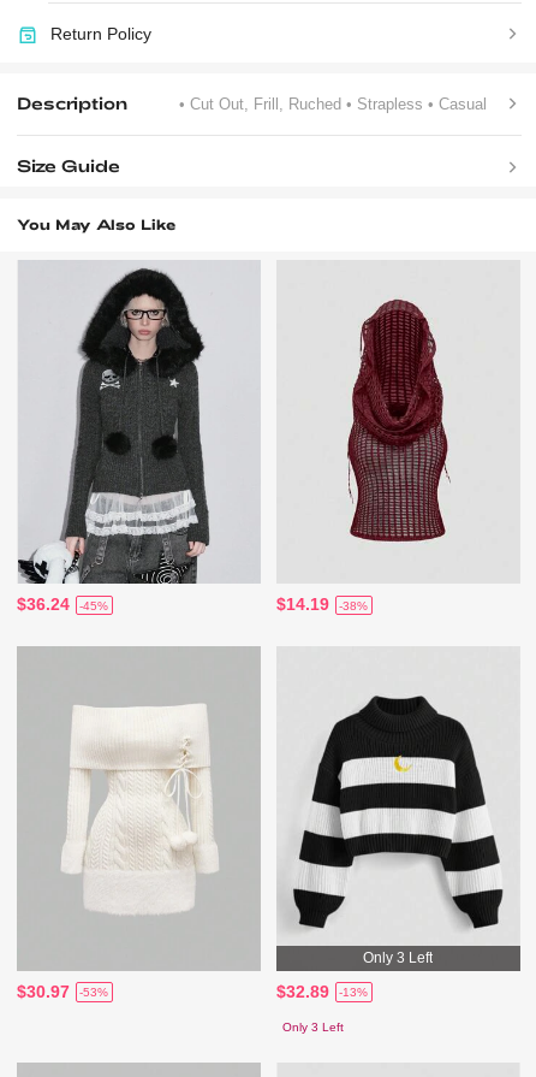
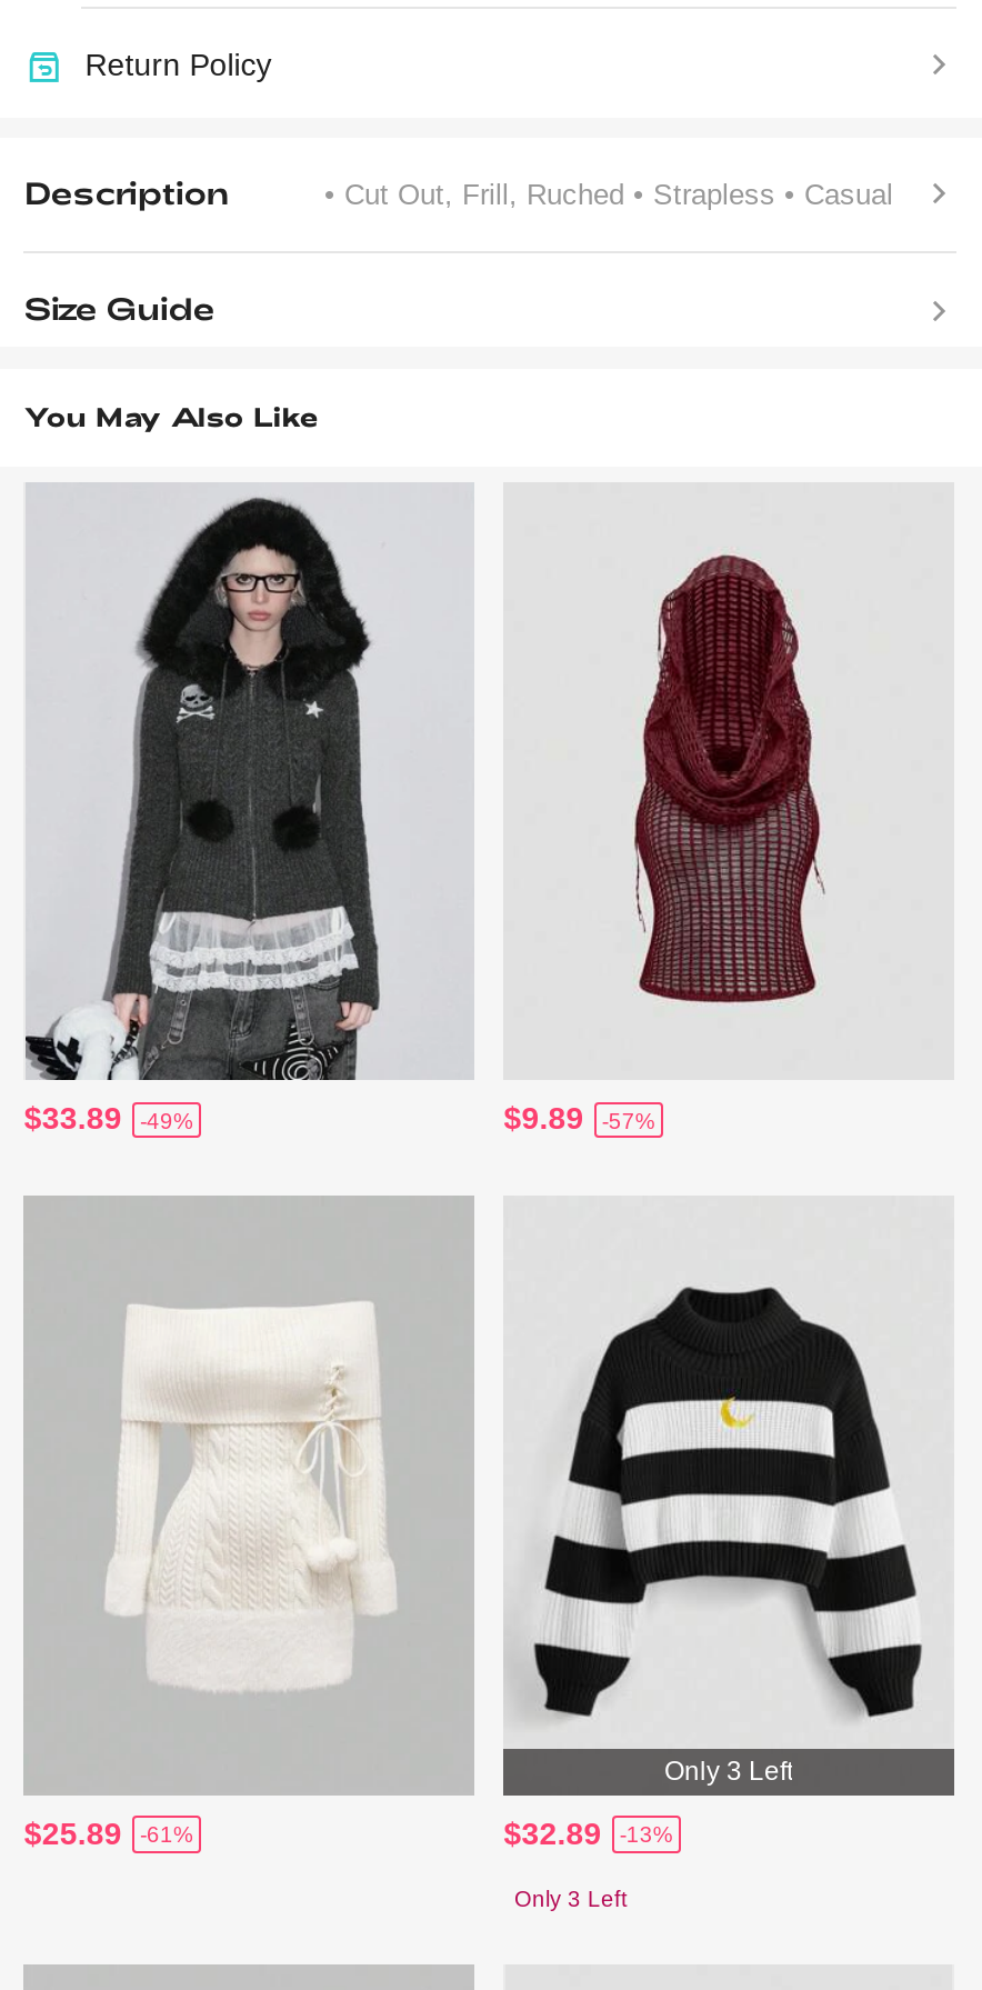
- $36.24
+ $33.89

- -45%
+ -49%

- $14.19
+ $9.89

- -38%
+ -57%

- $30.97
+ $25.89

- -53%
+ -61%
